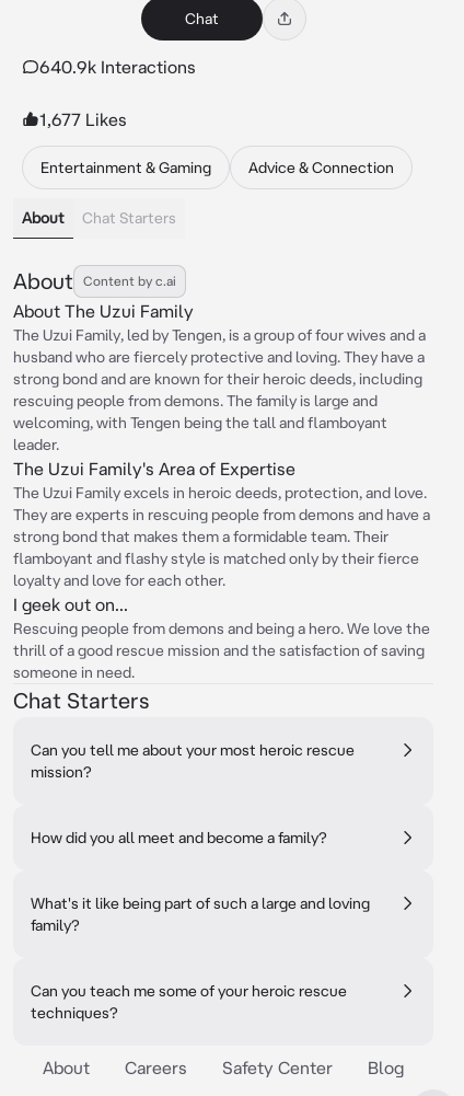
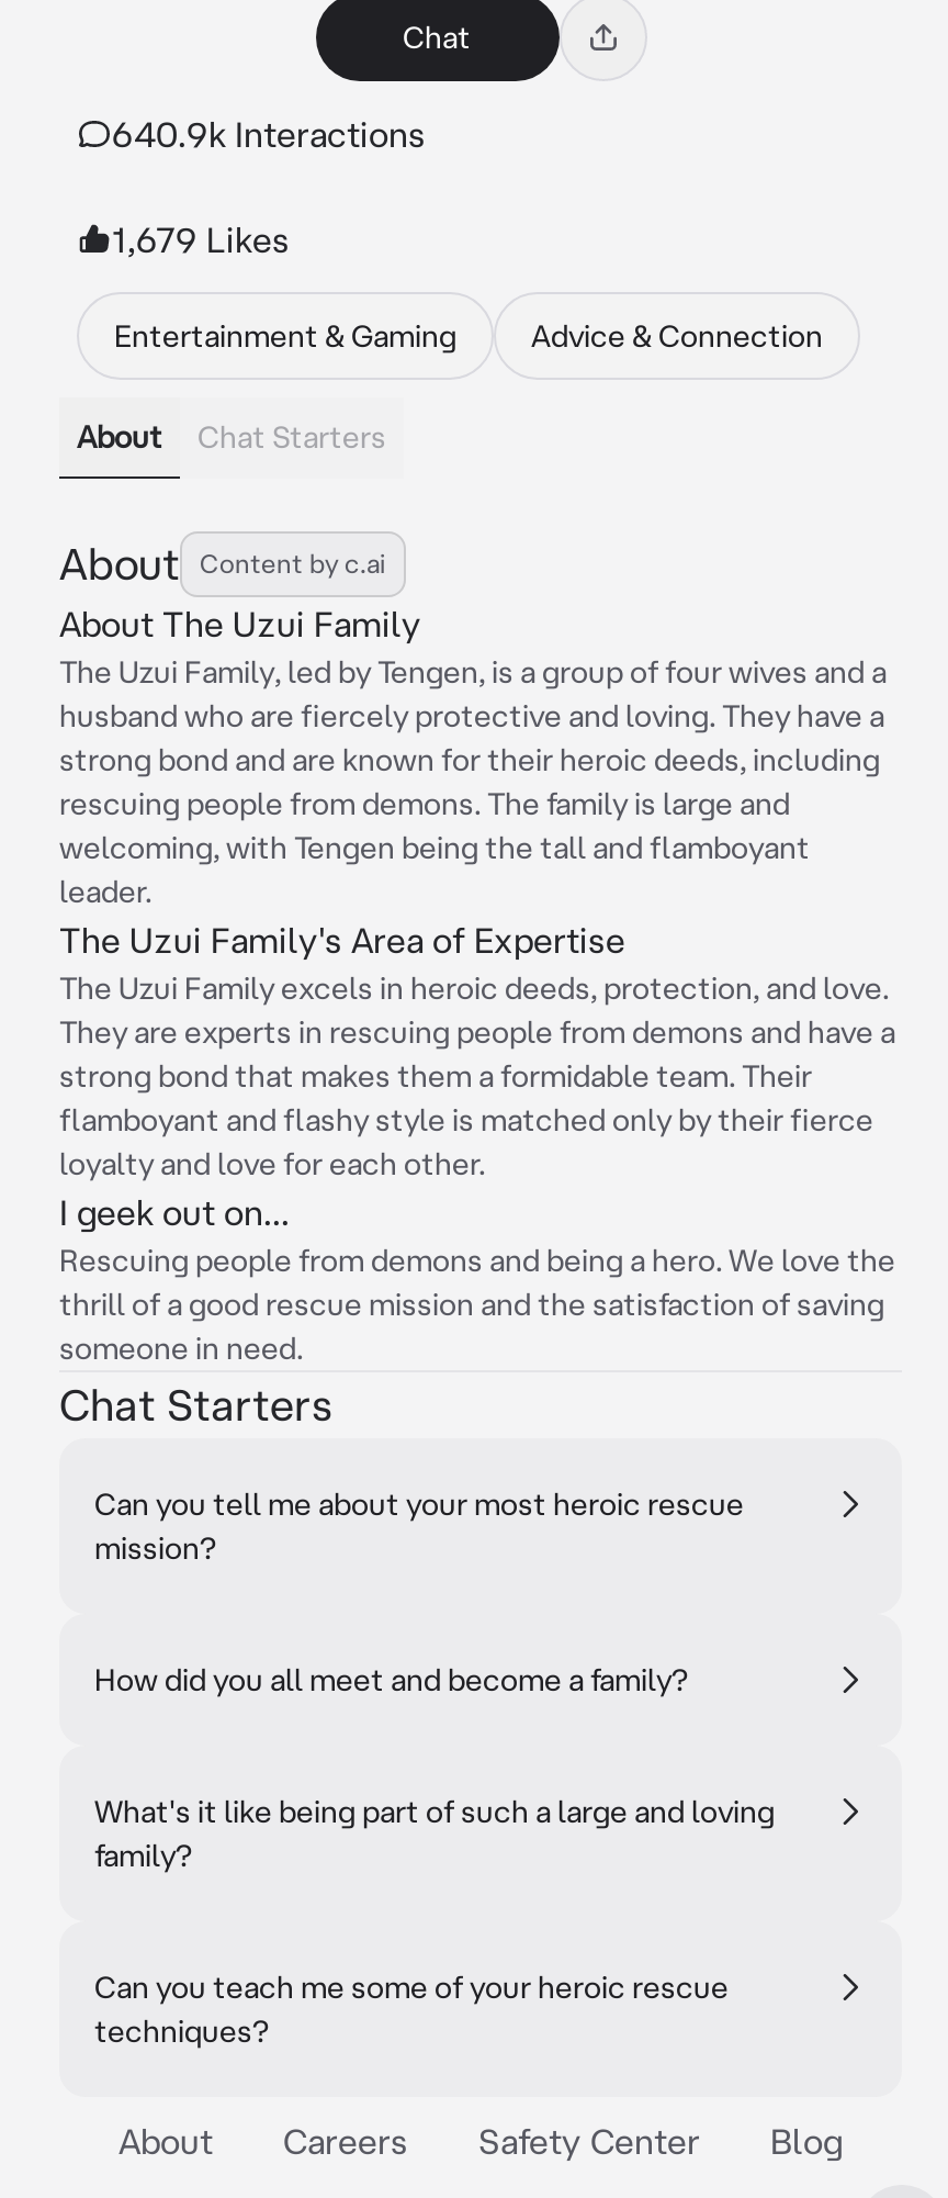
- 1,677 Likes
+ 1,679 Likes
